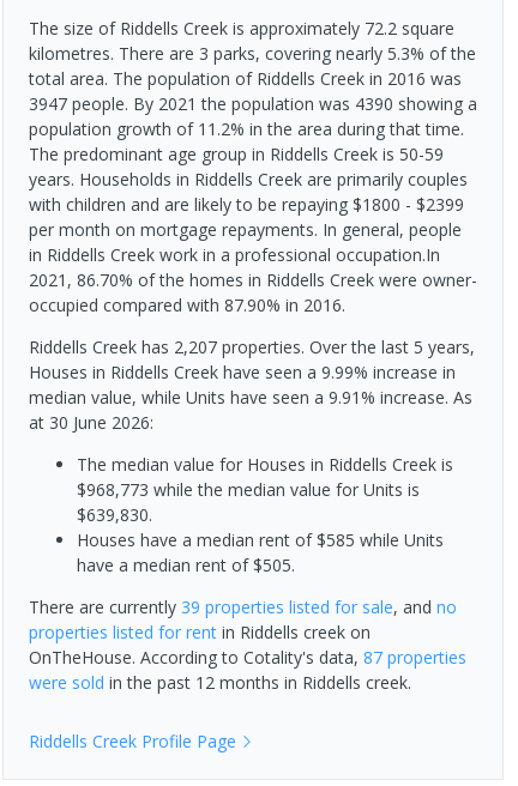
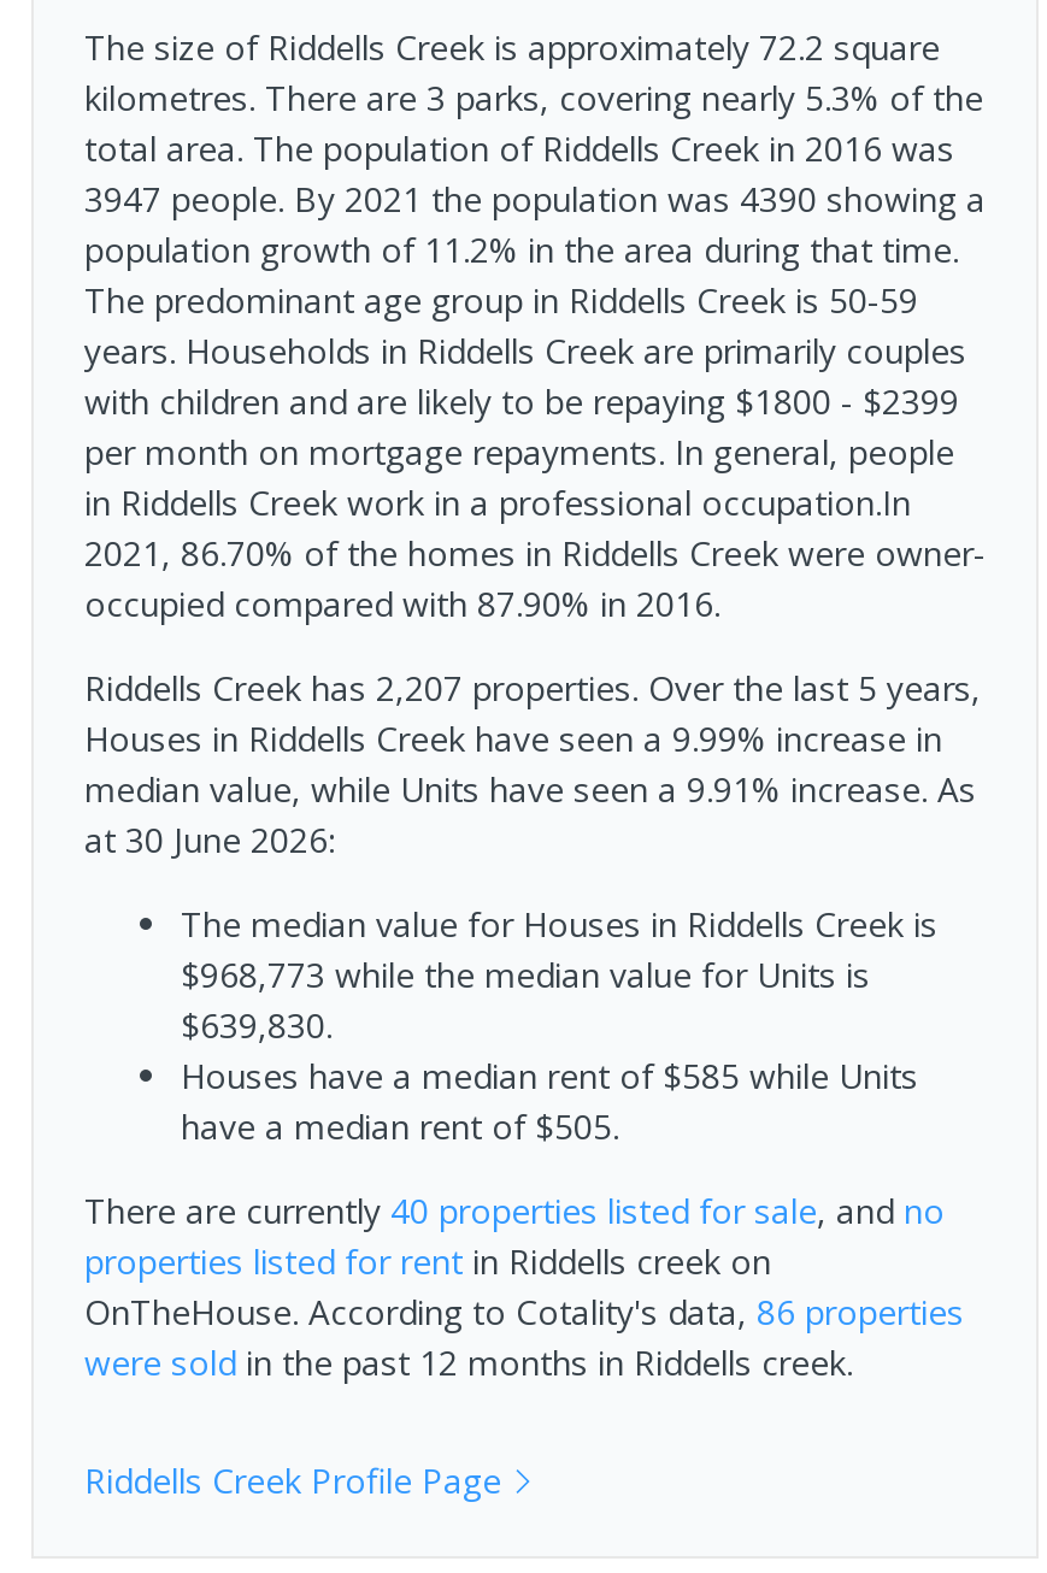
- There are currently 39 properties listed for sale, and no
+ There are currently 40 properties listed for sale, and no

- OnTheHouse. According to Cotality's data, 87 properties
+ OnTheHouse. According to Cotality's data, 86 properties
